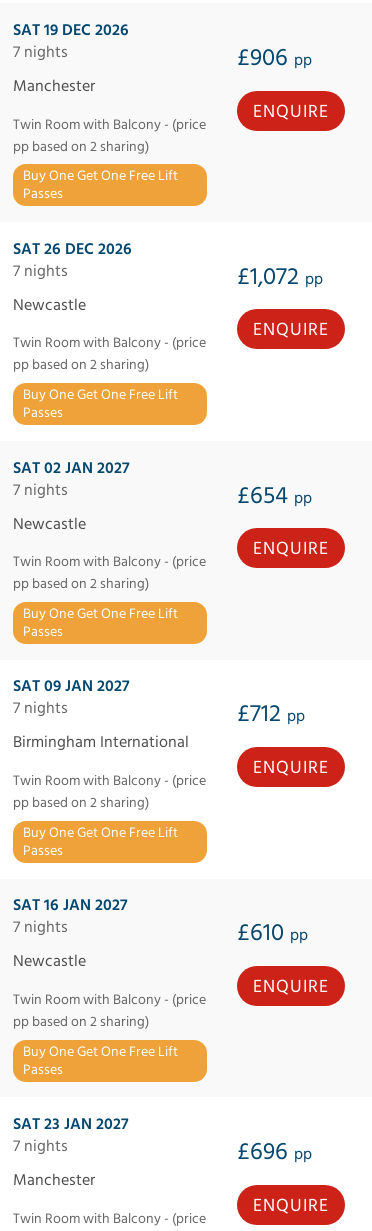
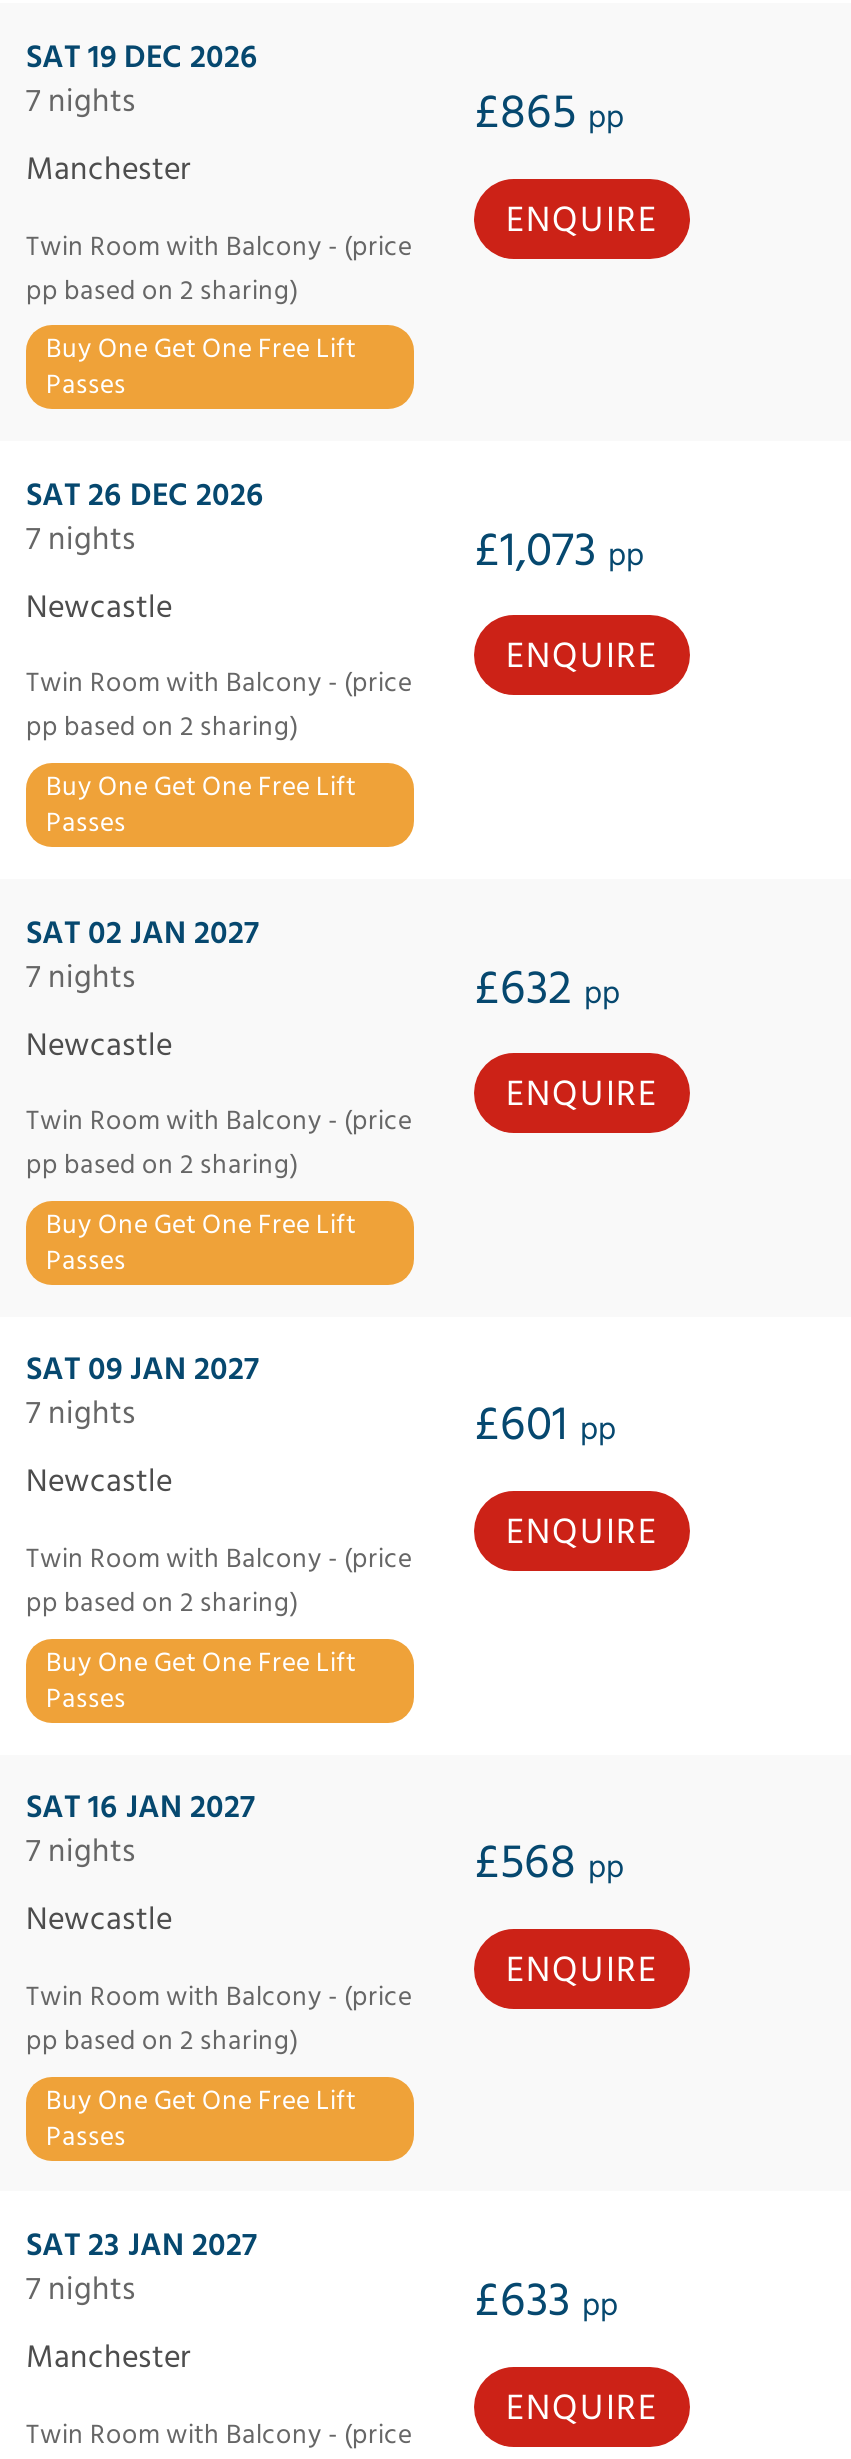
- £906 pp
+ £865 pp

- £1,072 pp
+ £1,073 pp

- £654 pp
+ £632 pp

- £712 pp
- Birmingham International
+ £601 pp
+ Newcastle

- £610 pp
+ £568 pp

- £696 pp
+ £633 pp
